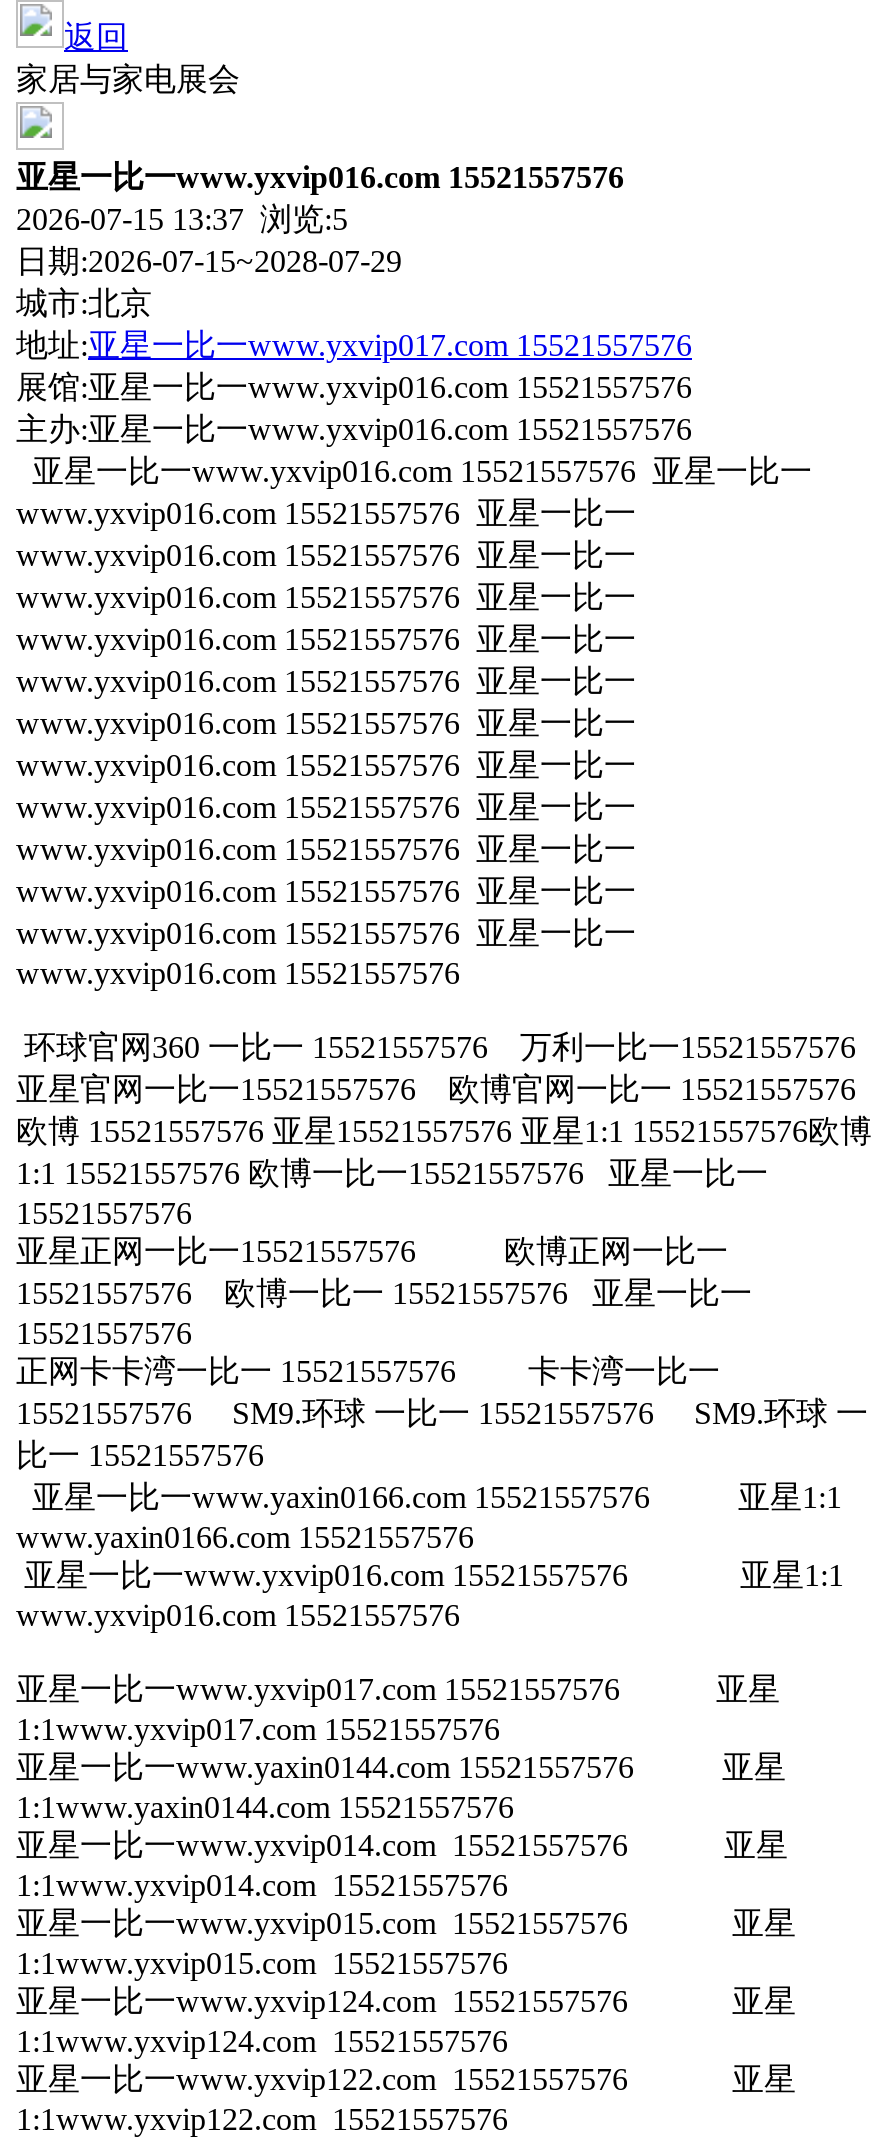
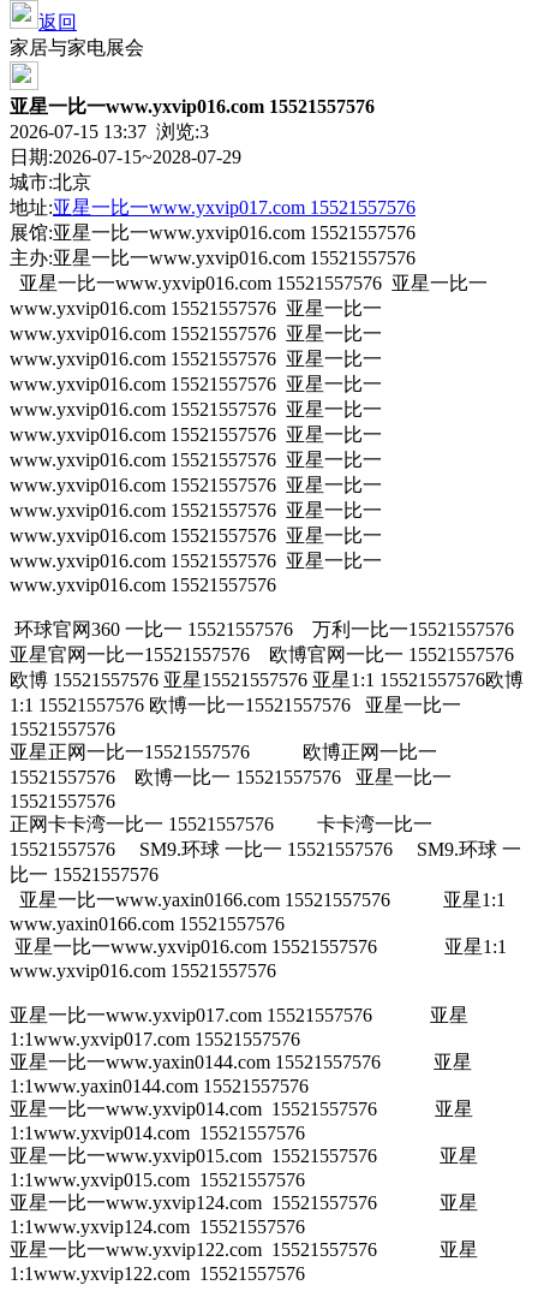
- 2026-07-15 13:37 浏览:5
+ 2026-07-15 13:37 浏览:3
